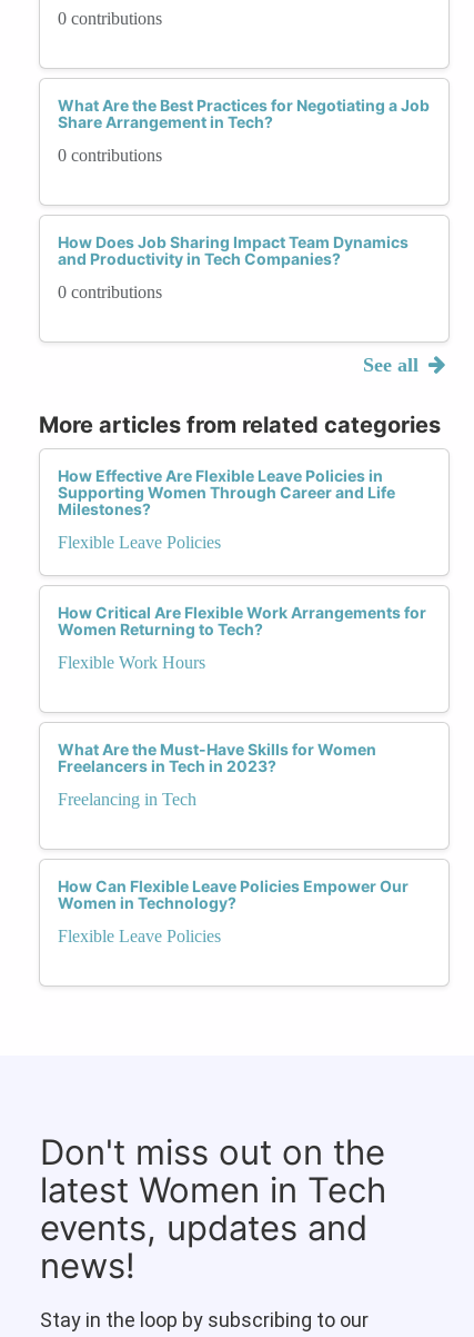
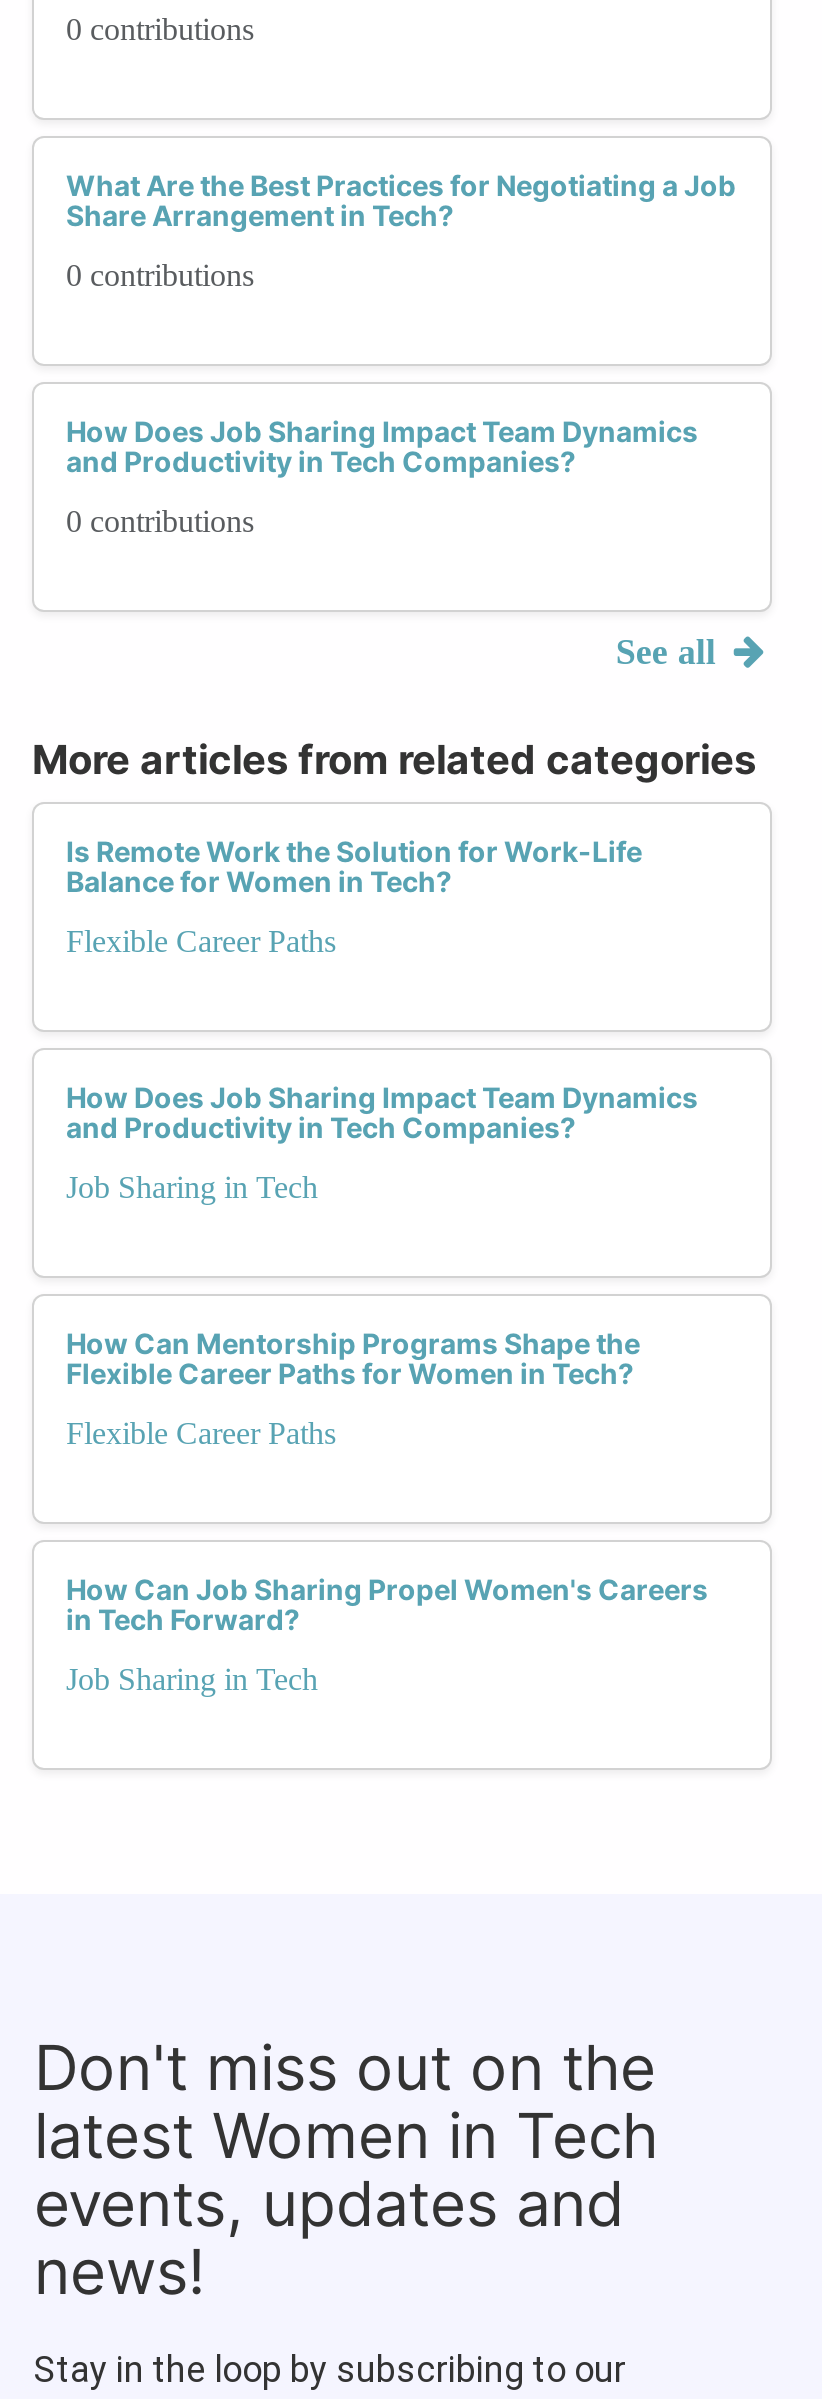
- How Effective Are Flexible Leave Policies in
- Supporting Women Through Career and Life
- Milestones?
+ Is Remote Work the Solution for Work-Life
+ Balance for Women in Tech?

- Flexible Leave Policies
+ Flexible Career Paths

- How Critical Are Flexible Work Arrangements for
- Women Returning to Tech?
+ How Does Job Sharing Impact Team Dynamics
+ and Productivity in Tech Companies?

- Flexible Work Hours
+ Job Sharing in Tech

- What Are the Must-Have Skills for Women
- Freelancers in Tech in 2023?
+ How Can Mentorship Programs Shape the
+ Flexible Career Paths for Women in Tech?

- Freelancing in Tech
+ Flexible Career Paths

- How Can Flexible Leave Policies Empower Our
- Women in Technology?
+ How Can Job Sharing Propel Women's Careers
+ in Tech Forward?

- Flexible Leave Policies
+ Job Sharing in Tech
